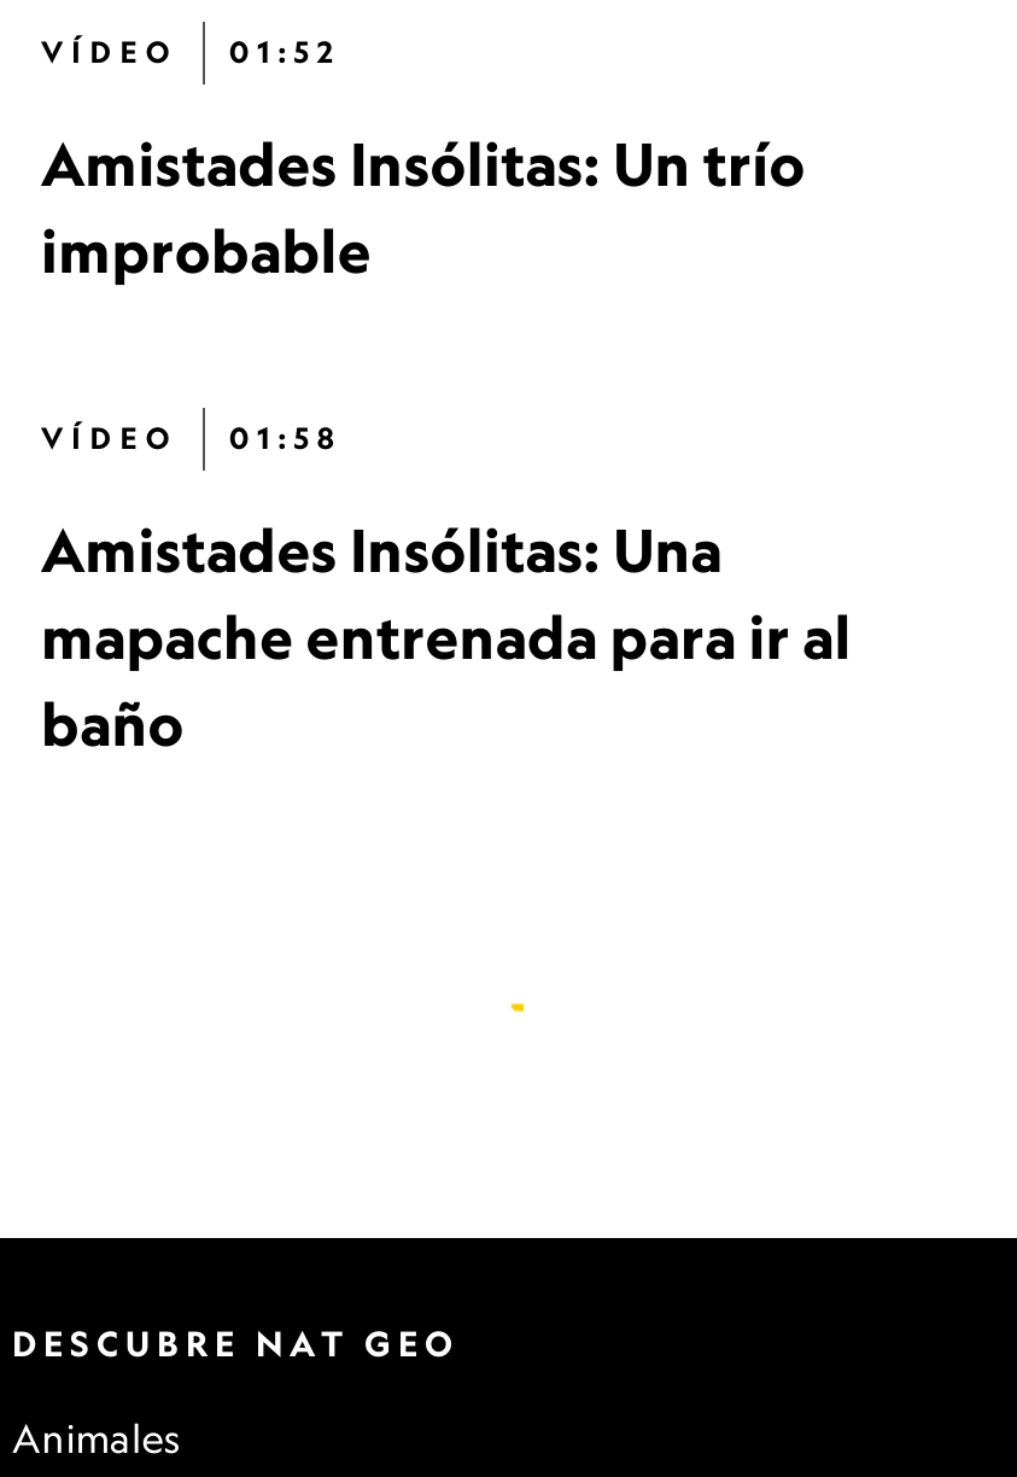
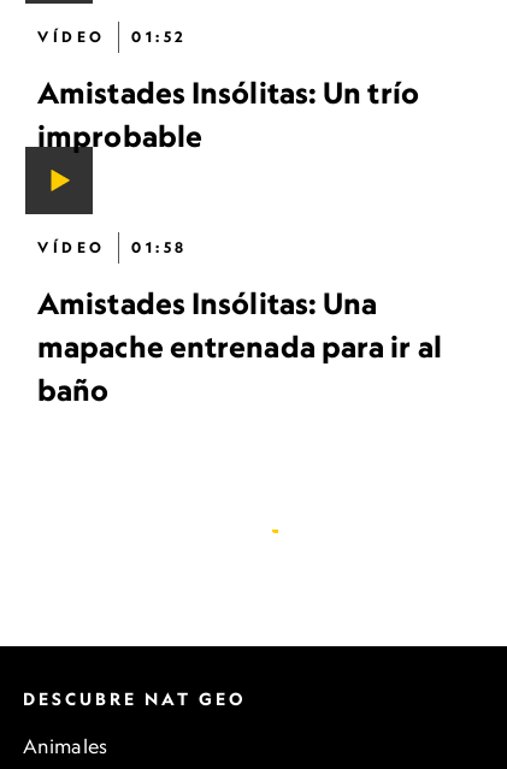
+ [image]
